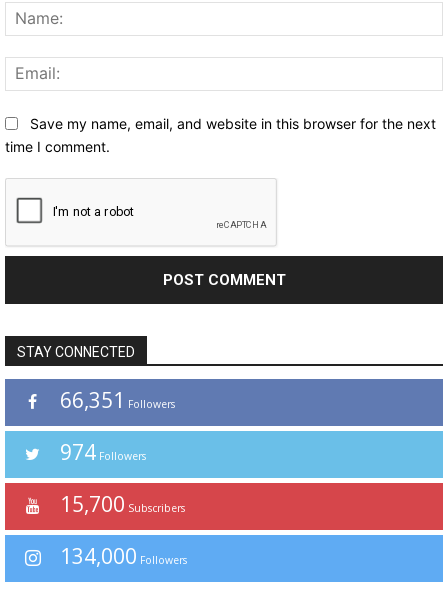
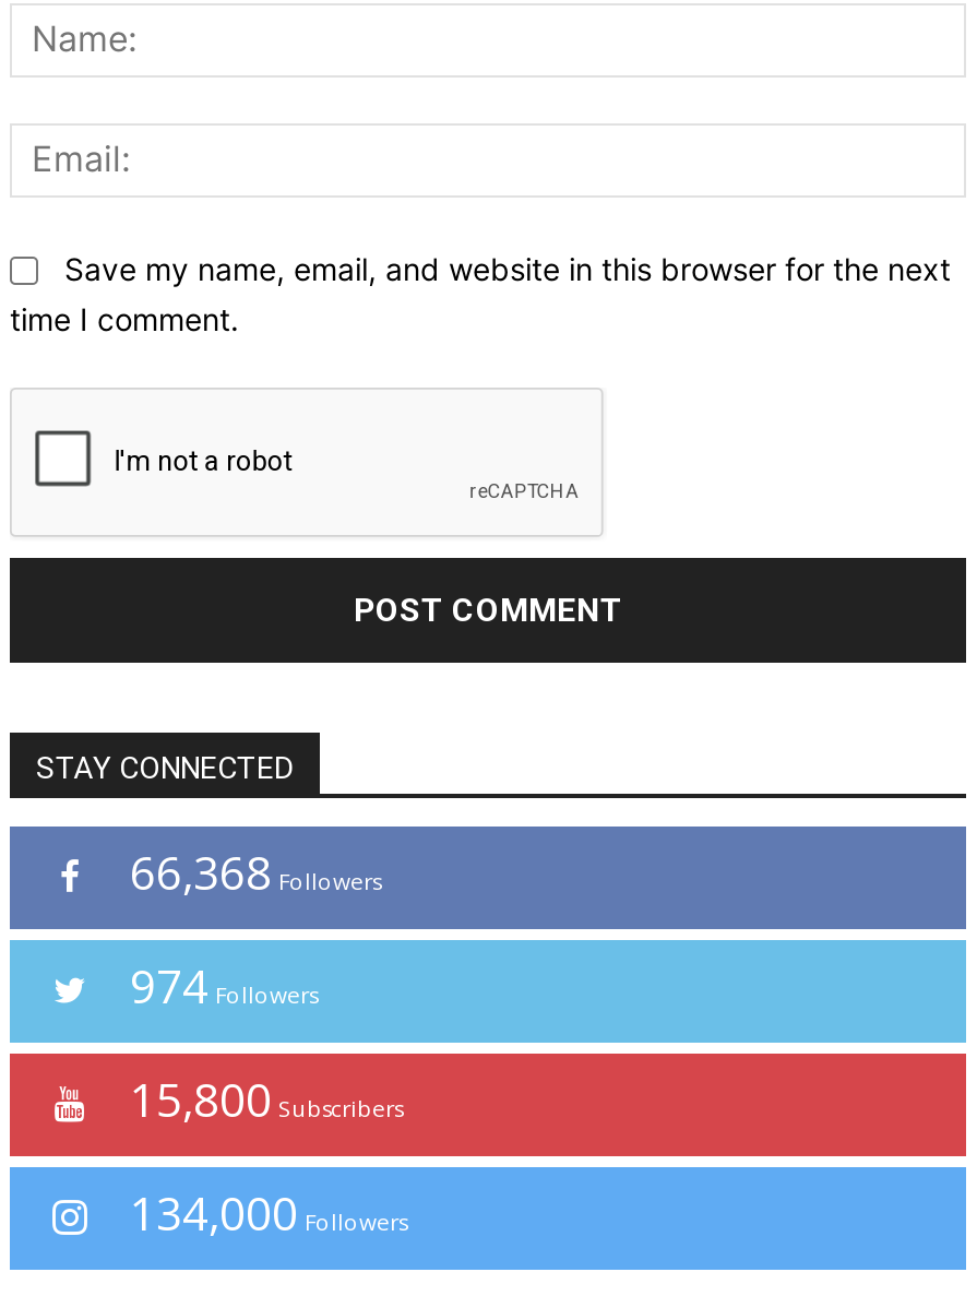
- 66,351 Followers
+ 66,368 Followers

- 15,700 Subscribers
+ 15,800 Subscribers
